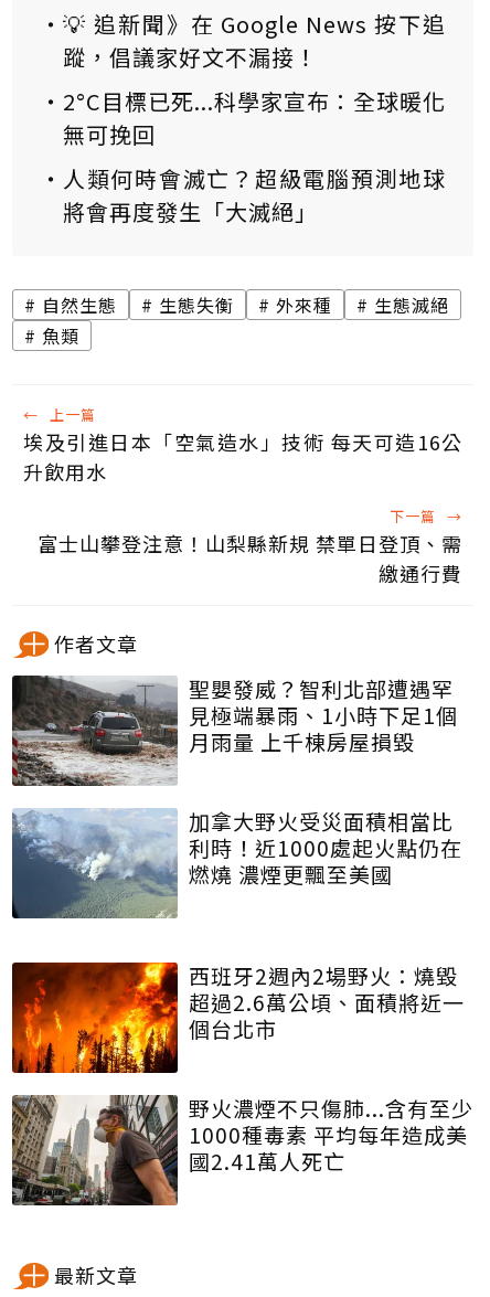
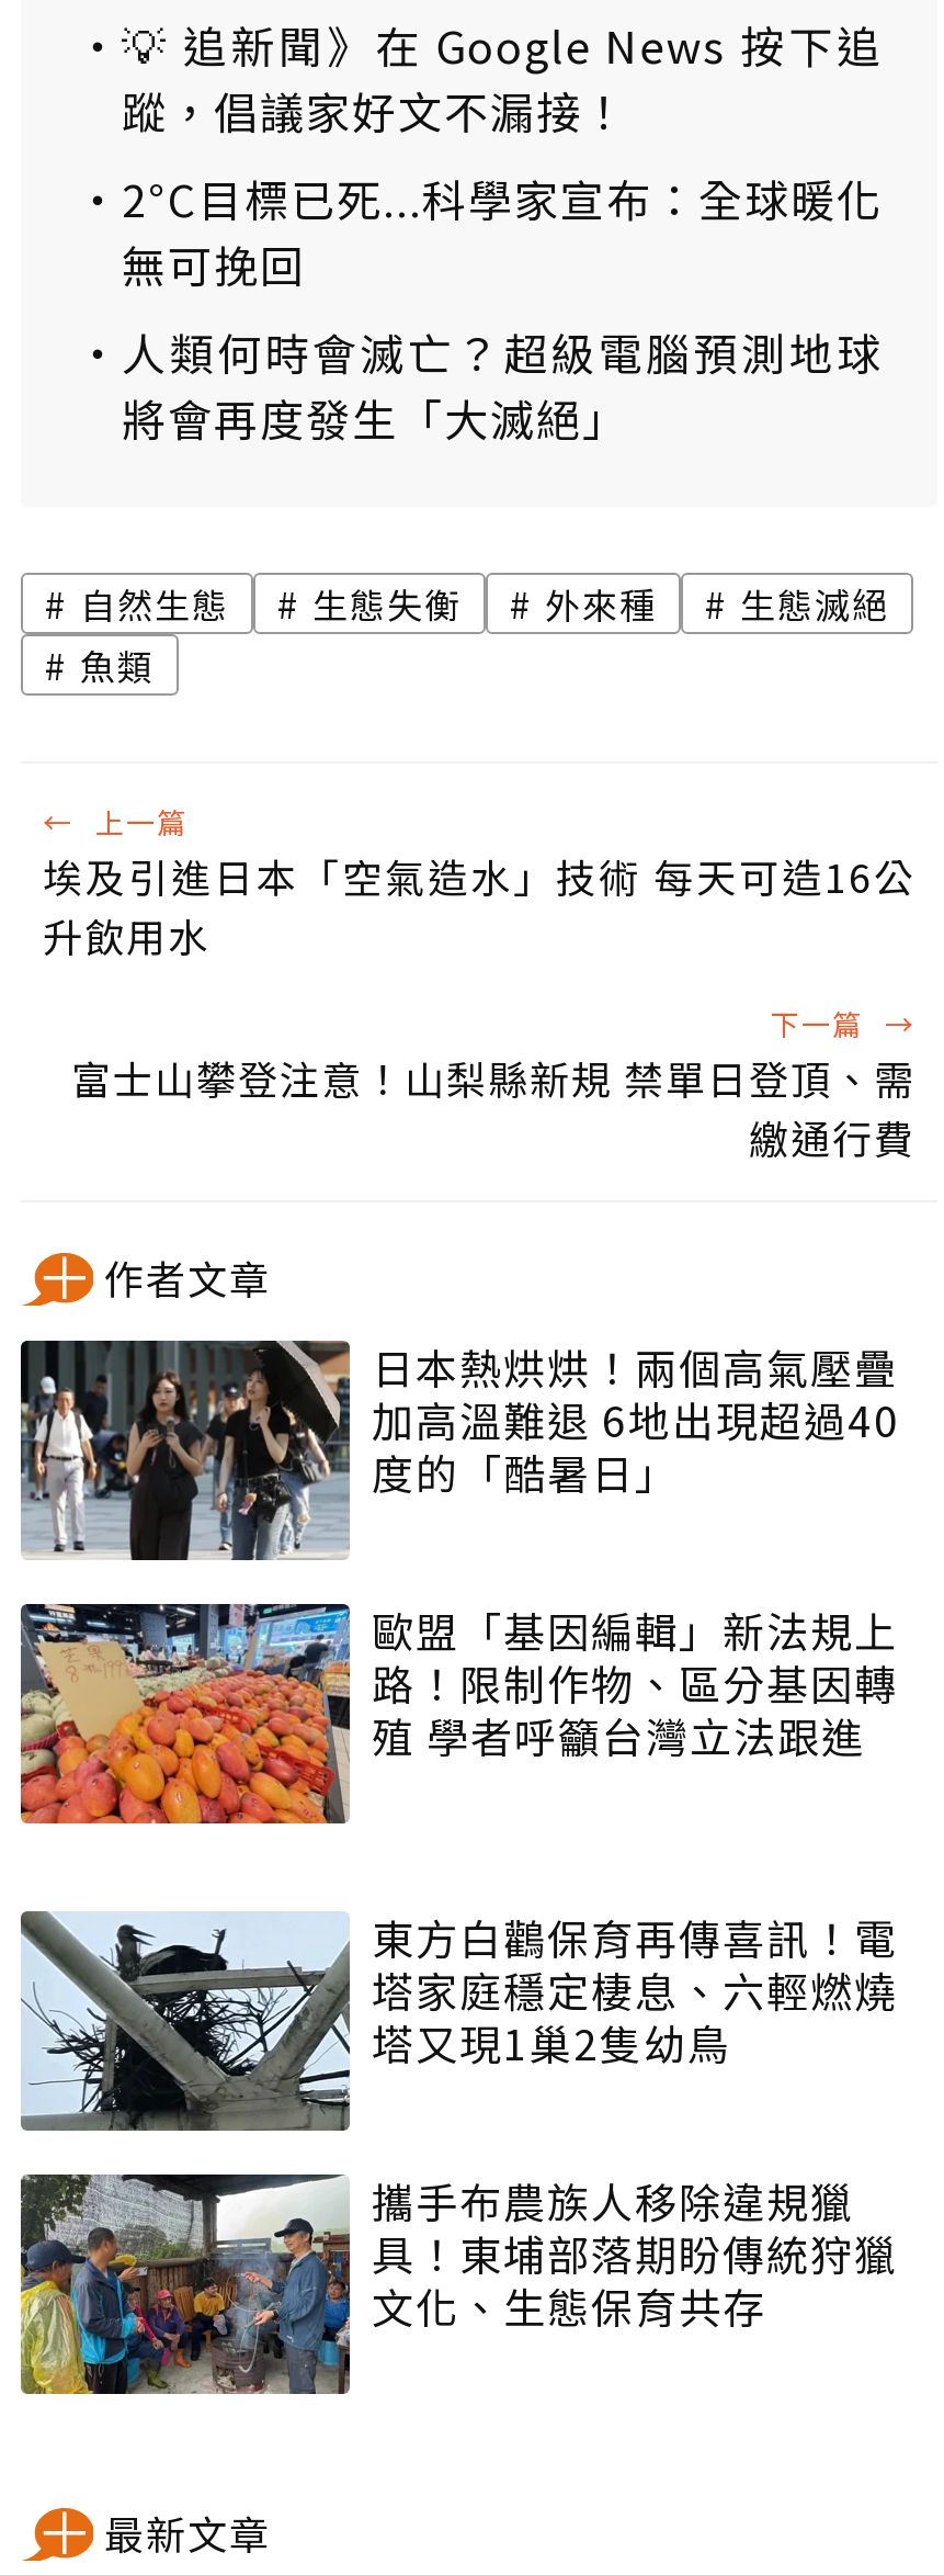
- [image]
- 聖嬰發威？智利北部遭遇罕
- 見極端暴雨、1小時下足1個
- 月雨量 上千棟房屋損毀
+ [image]
+ 日本熱烘烘！兩個高氣壓疊
+ 加高溫難退 6地出現超過40
+ 度的「酷暑日」

- [image]
- 加拿大野火受災面積相當比
- 利時！近1000處起火點仍在
- 燃燒 濃煙更飄至美國
+ [image]
+ 歐盟「基因編輯」新法規上
+ 路！限制作物、區分基因轉
+ 殖 學者呼籲台灣立法跟進

- [image]
- 西班牙2週內2場野火：燒毀
- 超過2.6萬公頃、面積將近一
- 個台北市
+ [image]
+ 東方白鸛保育再傳喜訊！電
+ 塔家庭穩定棲息、六輕燃燒
+ 塔又現1巢2隻幼鳥

- [image]
- 野火濃煙不只傷肺...含有至少
- 1000種毒素 平均每年造成美
- 國2.41萬人死亡
+ [image]
+ 攜手布農族人移除違規獵
+ 具！東埔部落期盼傳統狩獵
+ 文化、生態保育共存
